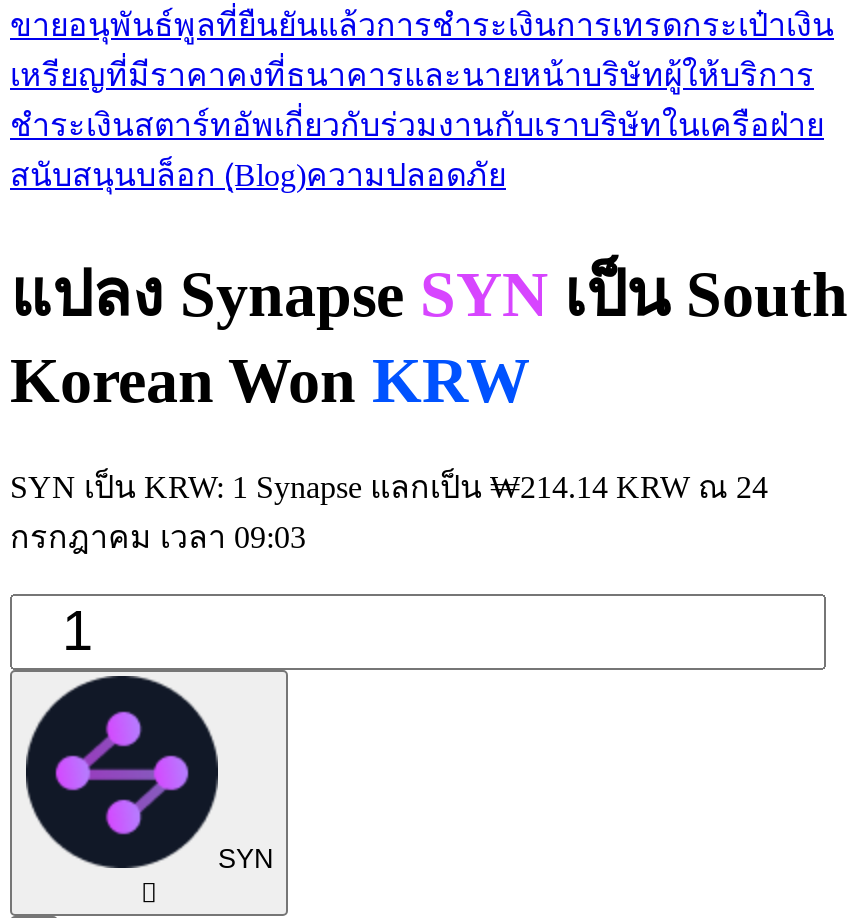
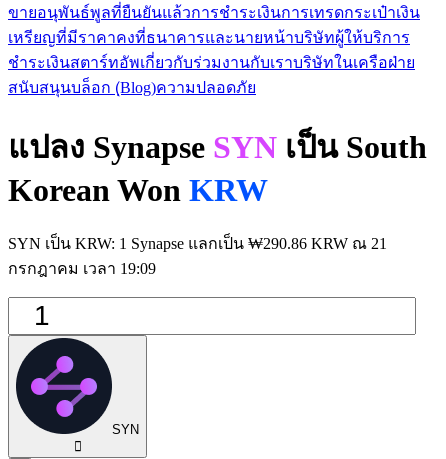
- SYN เป็น KRW: 1 Synapse แลกเป็น ₩214.14 KRW ณ 24
+ SYN เป็น KRW: 1 Synapse แลกเป็น ₩290.86 KRW ณ 21

- กรกฎาคม เวลา 09:03
+ กรกฎาคม เวลา 19:09
